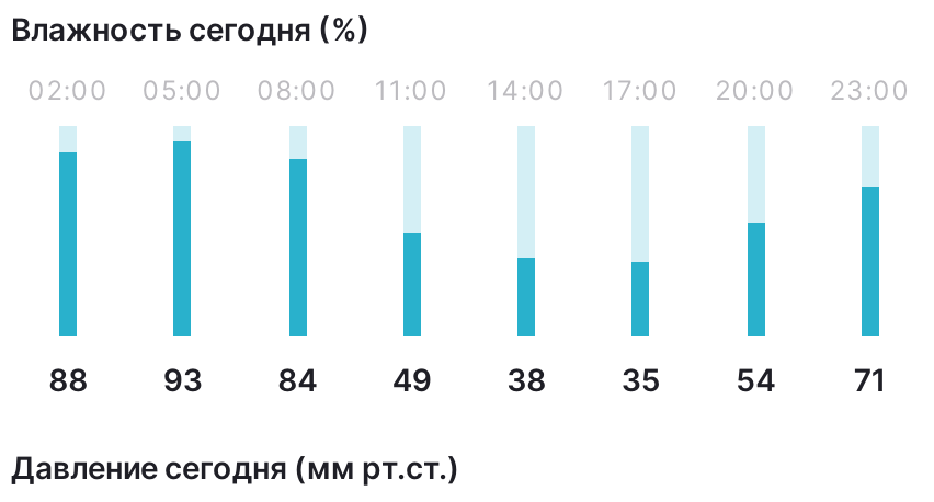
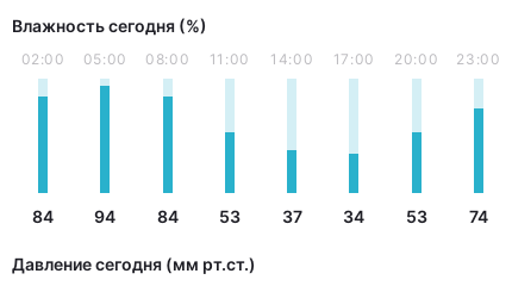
- 88
+ 84

- 93
+ 94

- 49
+ 53

- 38
+ 37

- 35
+ 34

- 54
+ 53

- 71
+ 74
